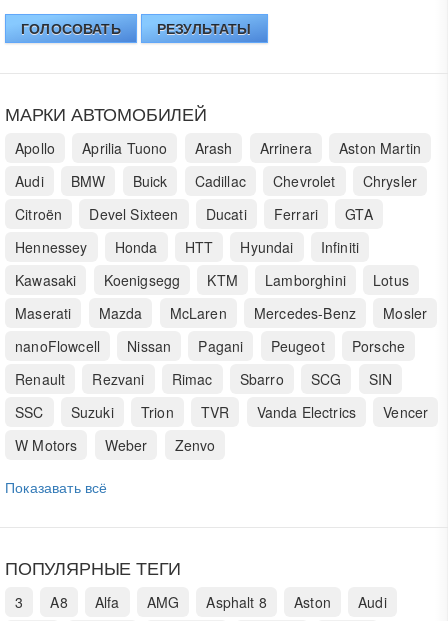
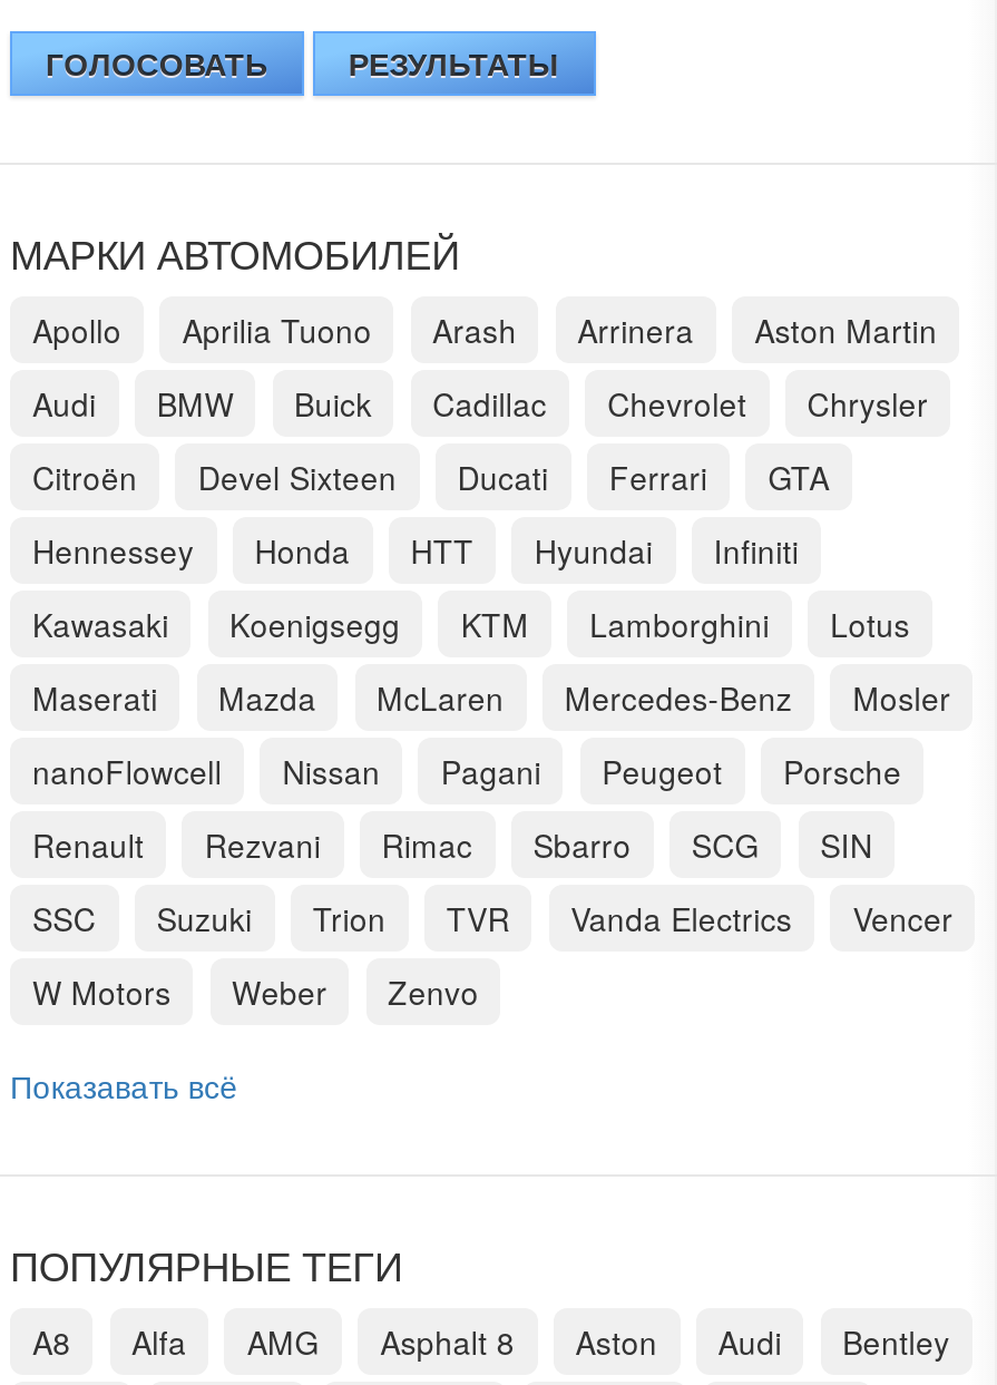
- 3

+ Bentley
